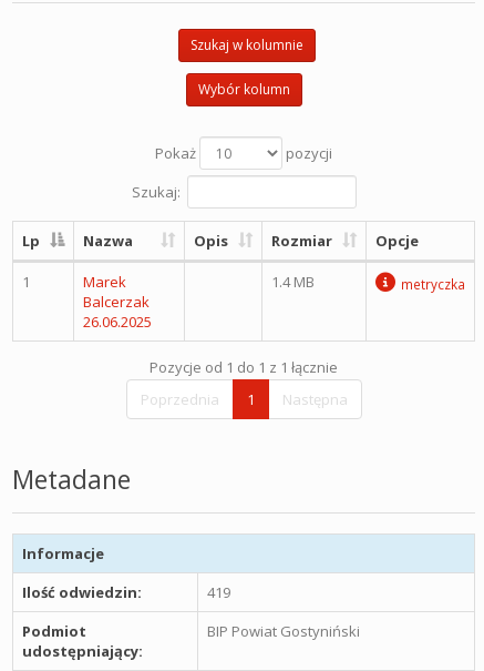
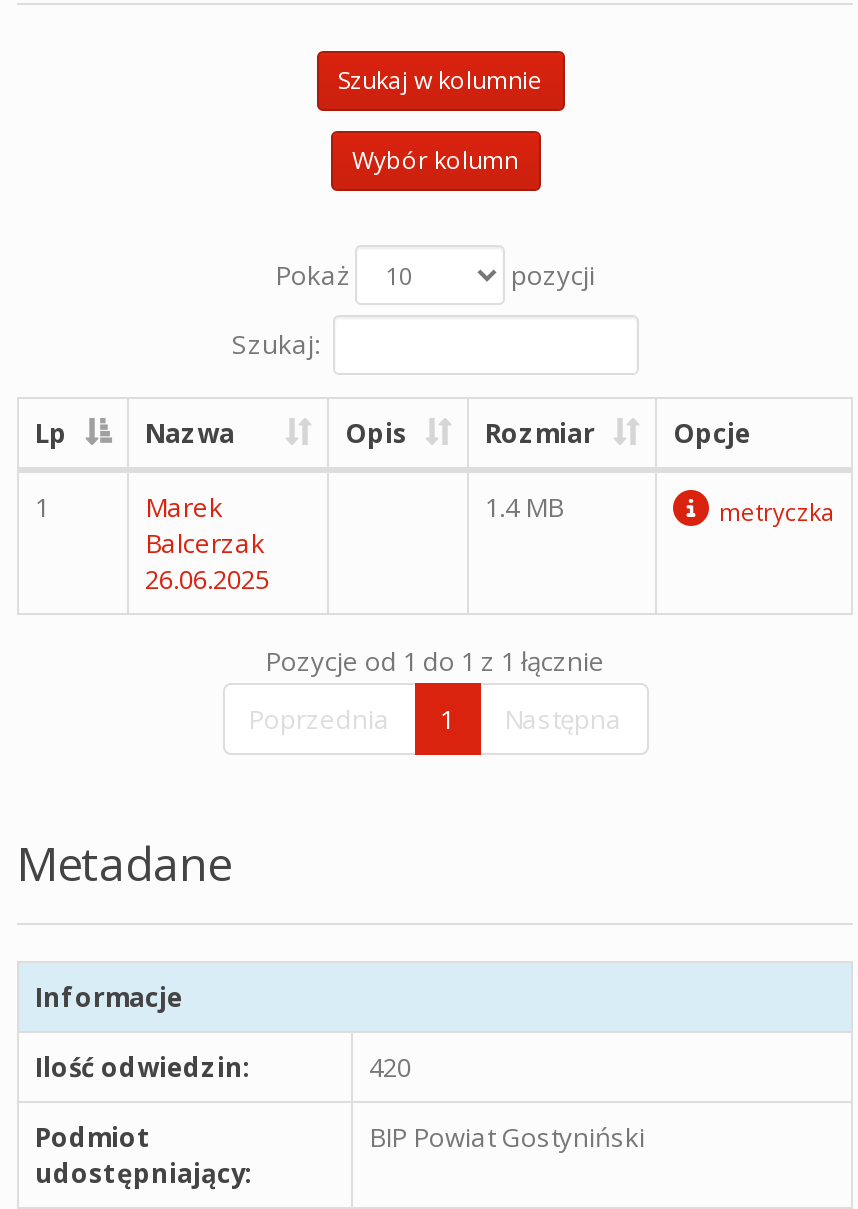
- 419
+ 420
